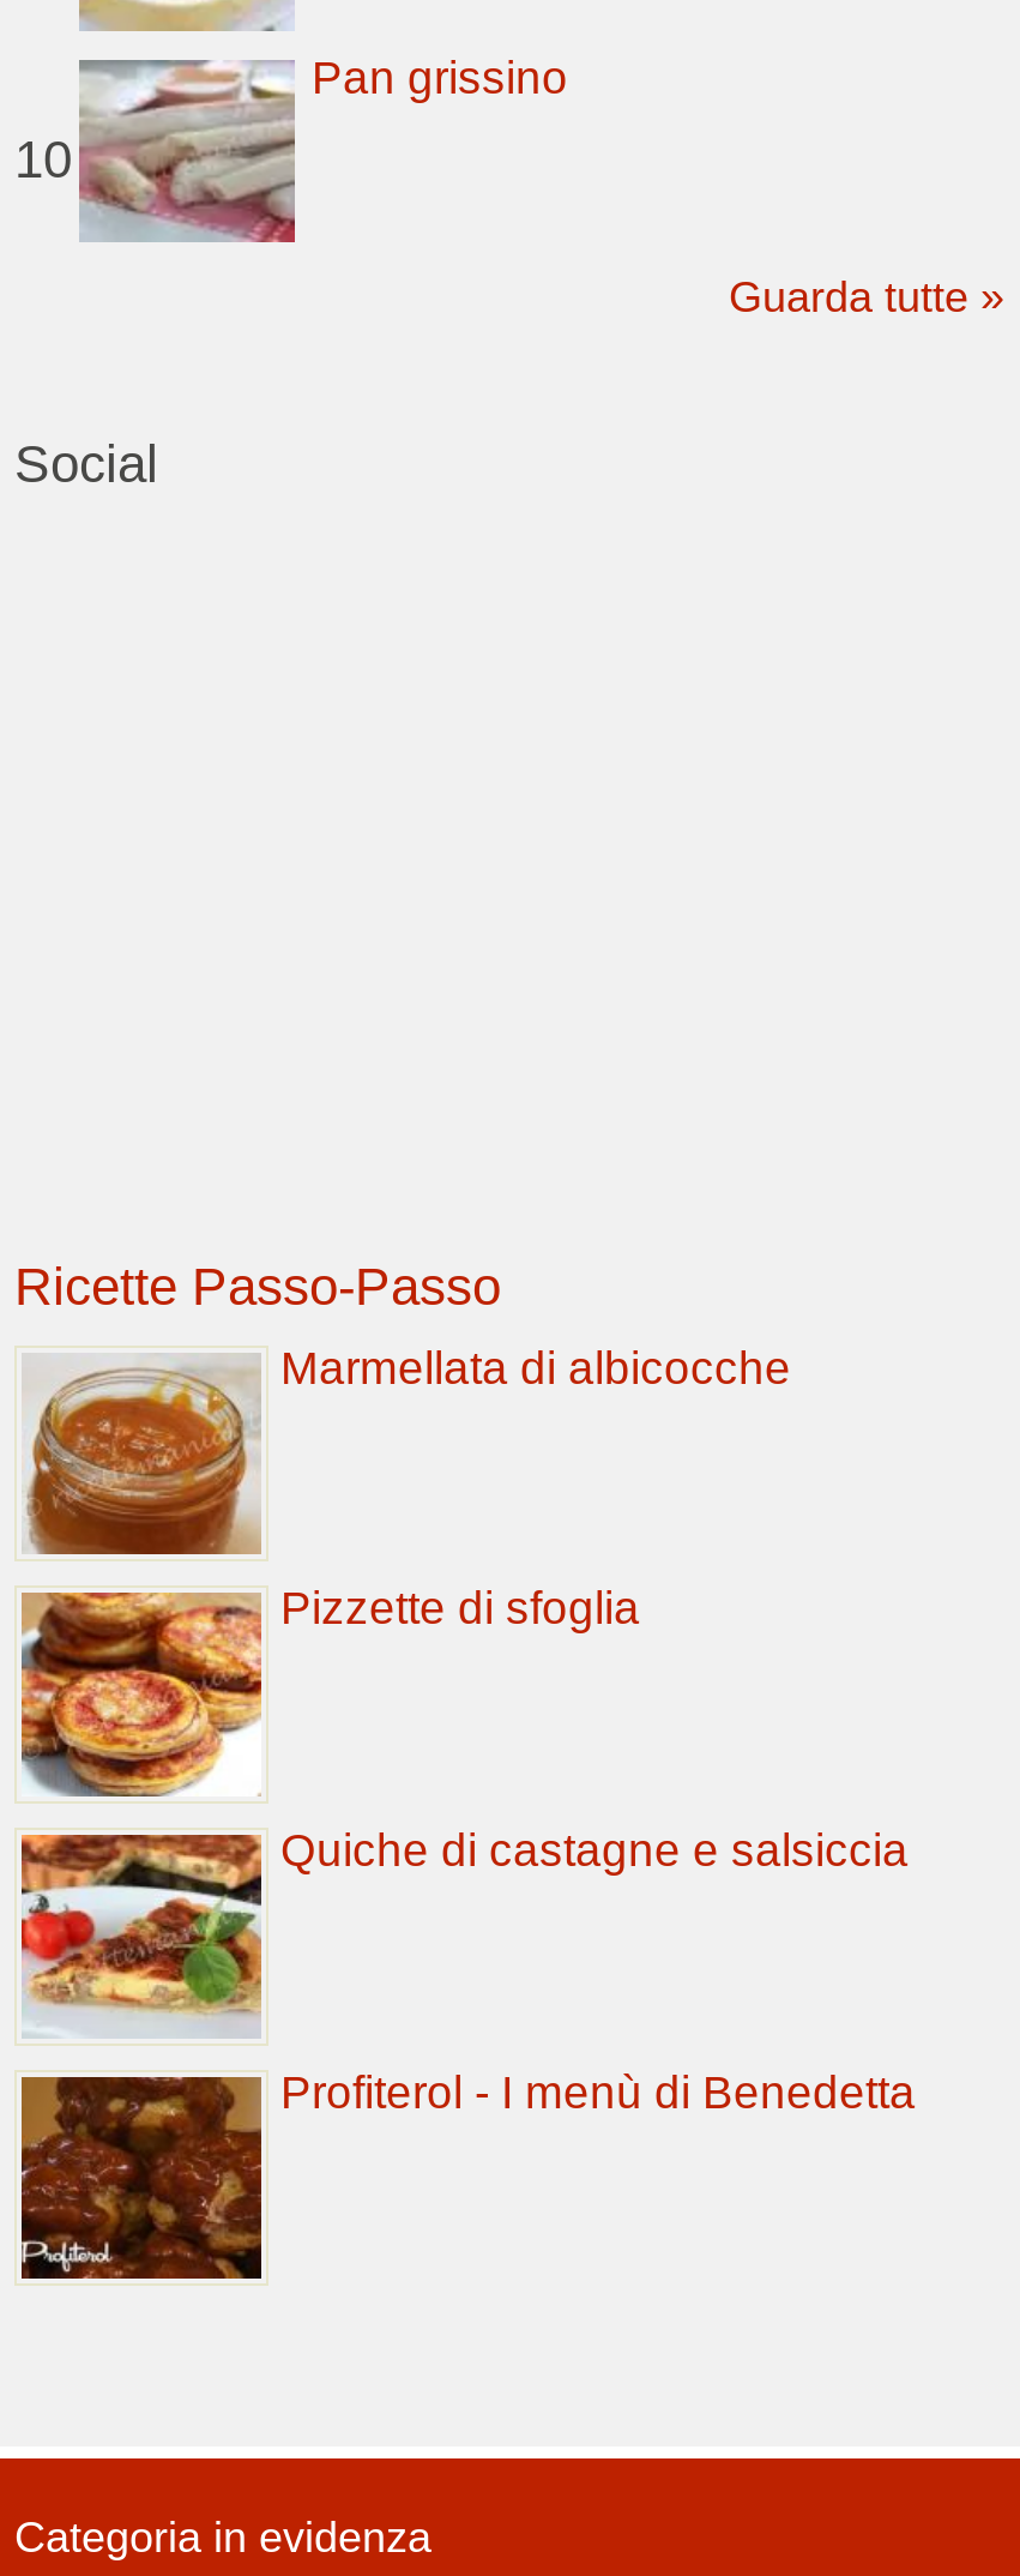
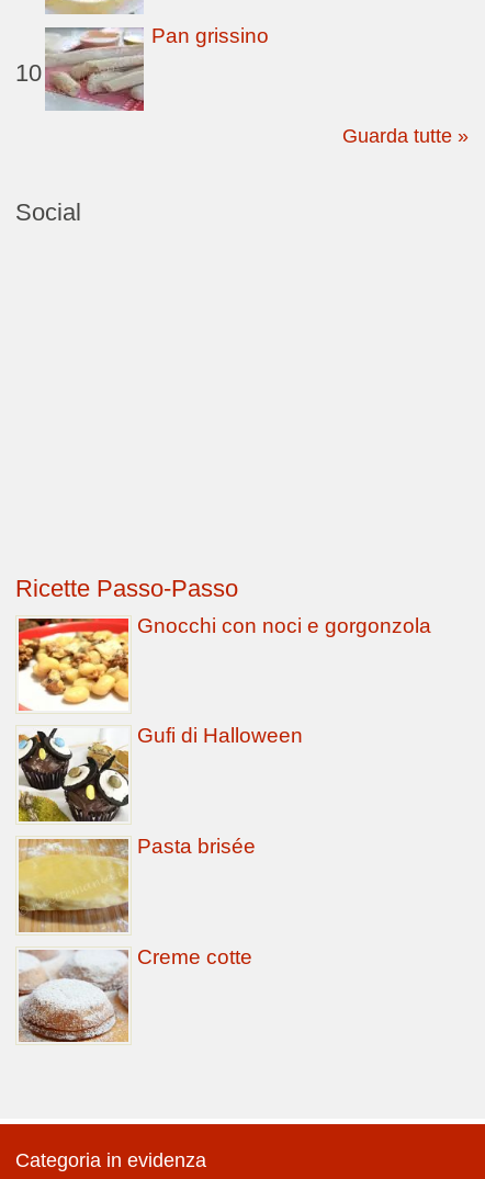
- [image]
- Marmellata di albicocche
+ [image]
+ Gnocchi con noci e gorgonzola

- [image]
- Pizzette di sfoglia
+ [image]
+ Gufi di Halloween

- [image]
- Quiche di castagne e salsiccia
+ [image]
+ Pasta brisée

- [image]
- Profiterol - I menù di Benedetta
+ [image]
+ Creme cotte
